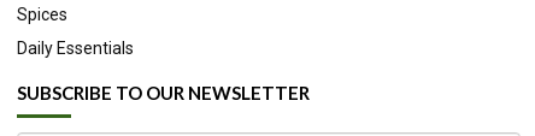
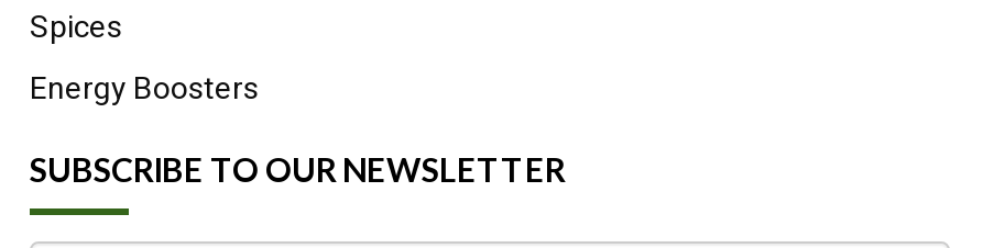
- Daily Essentials
+ Energy Boosters
